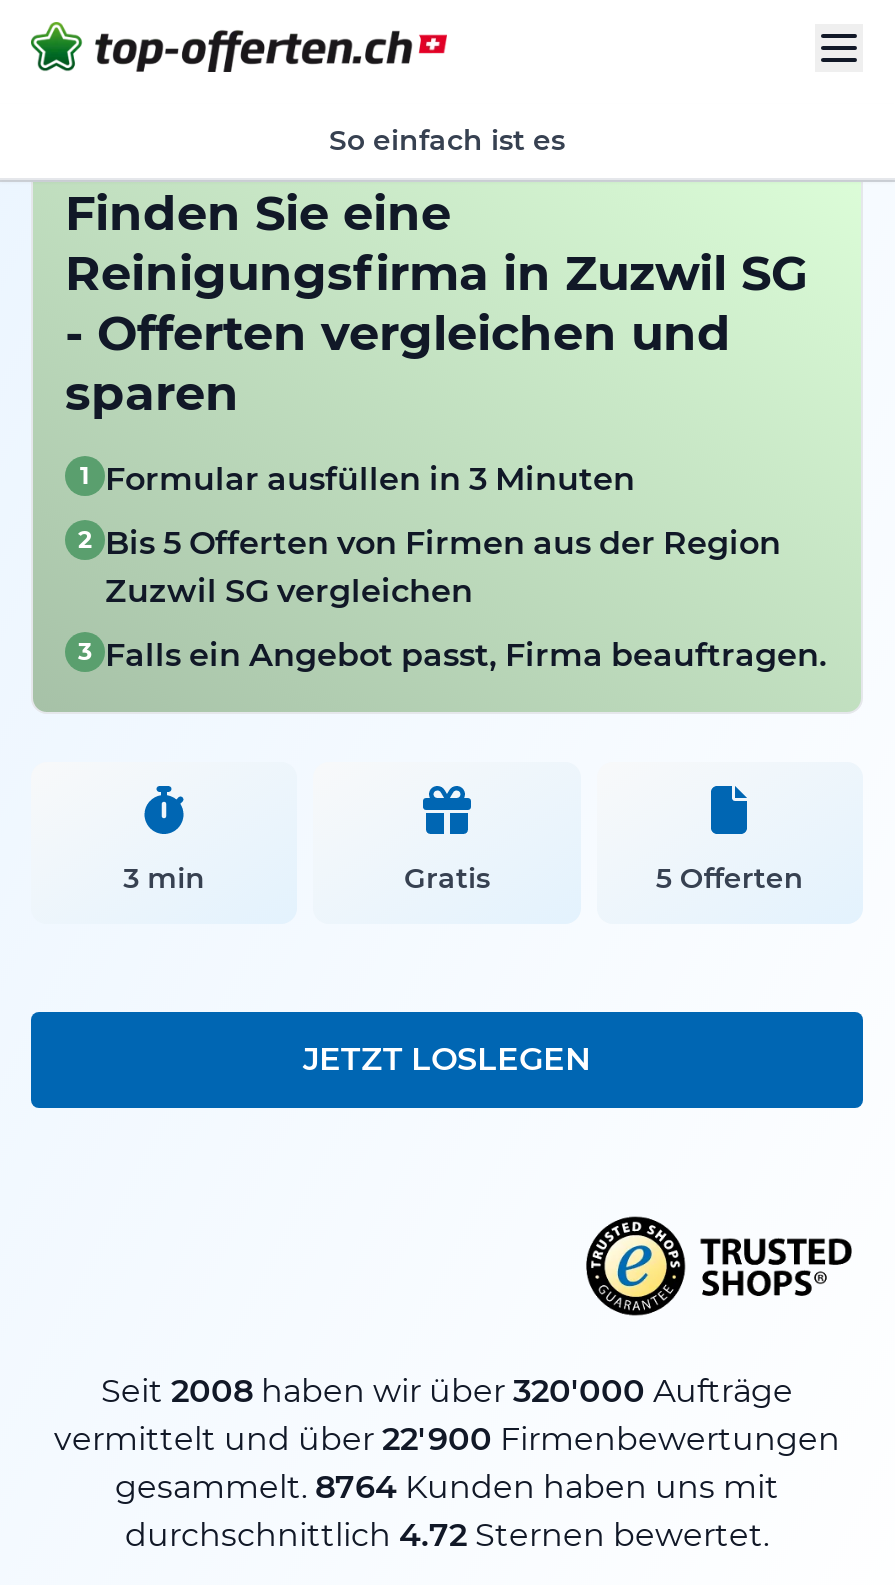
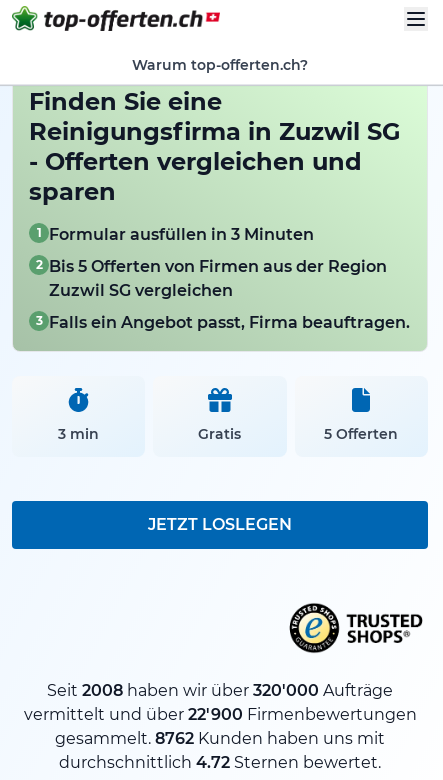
- So einfach ist es
+ Warum top-offerten.ch?

- gesammelt. 8764 Kunden haben uns mit
+ gesammelt. 8762 Kunden haben uns mit
